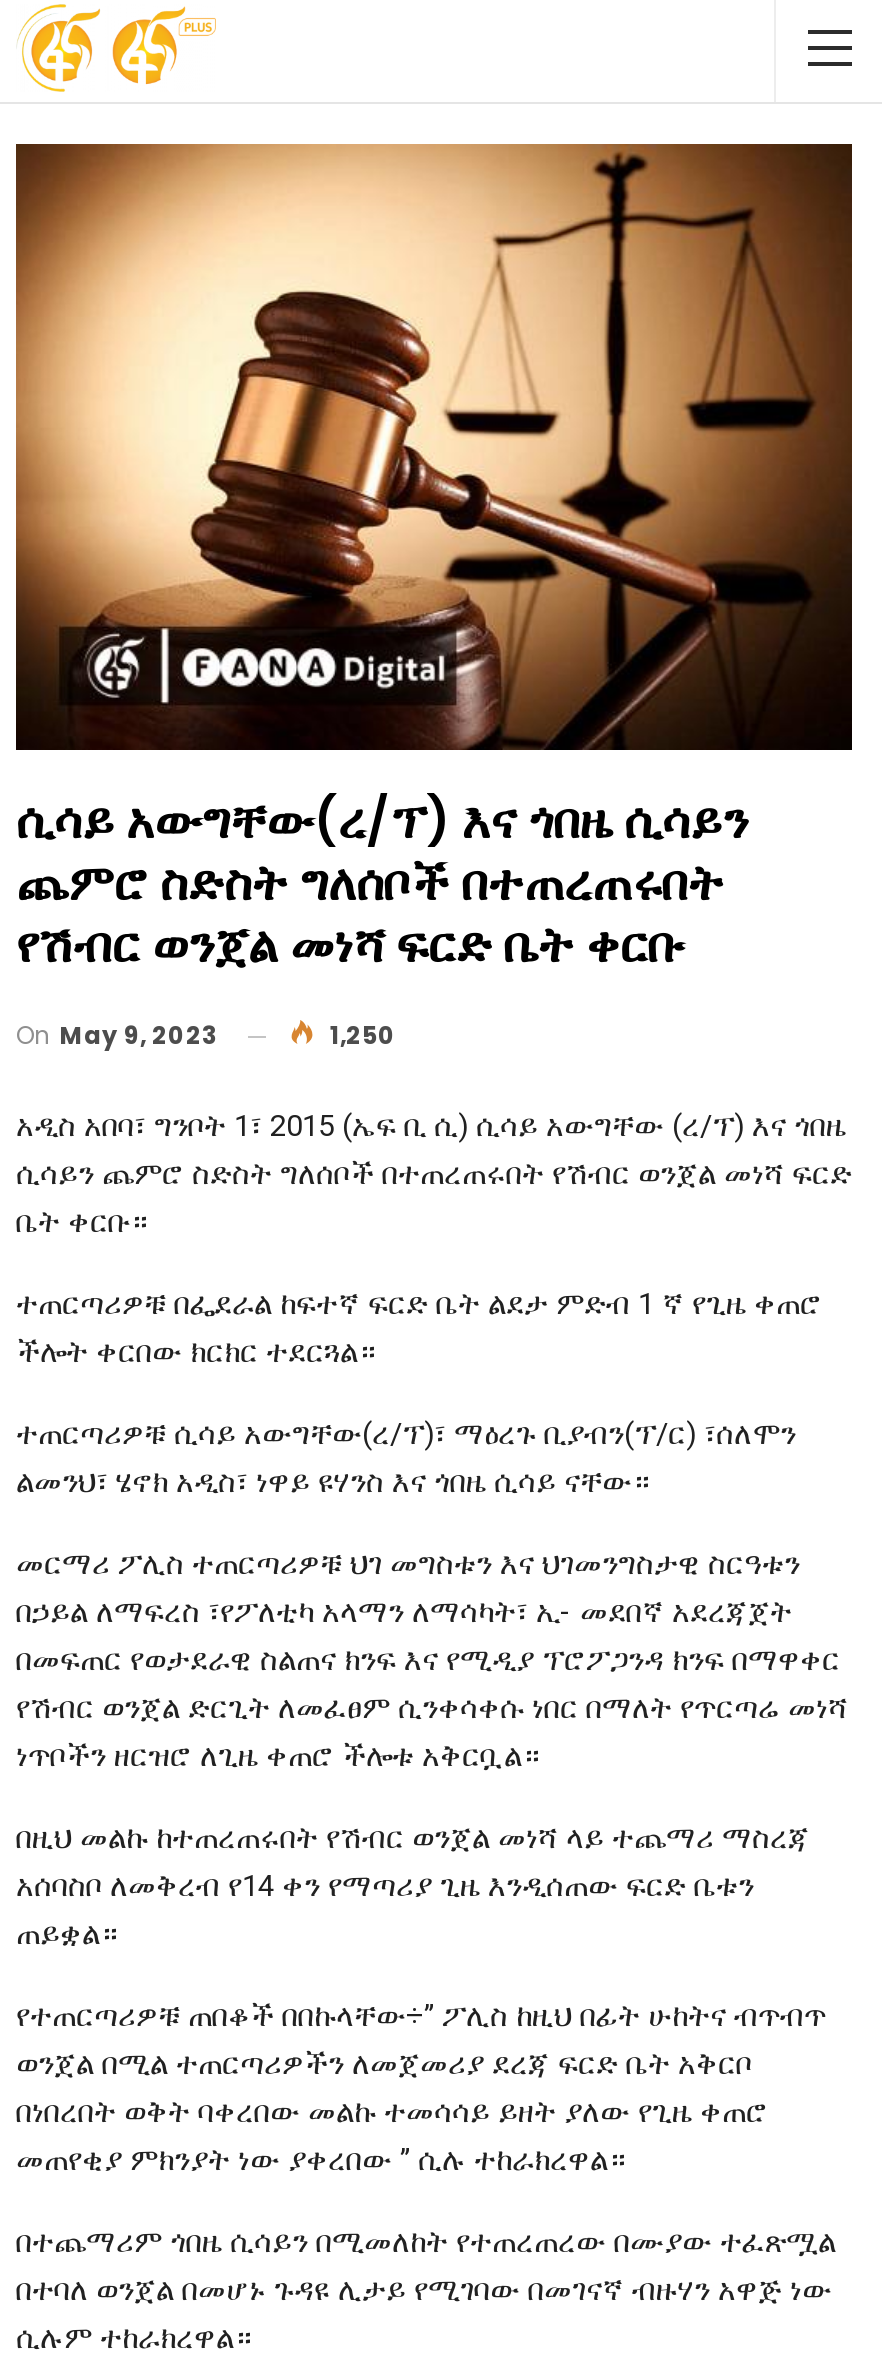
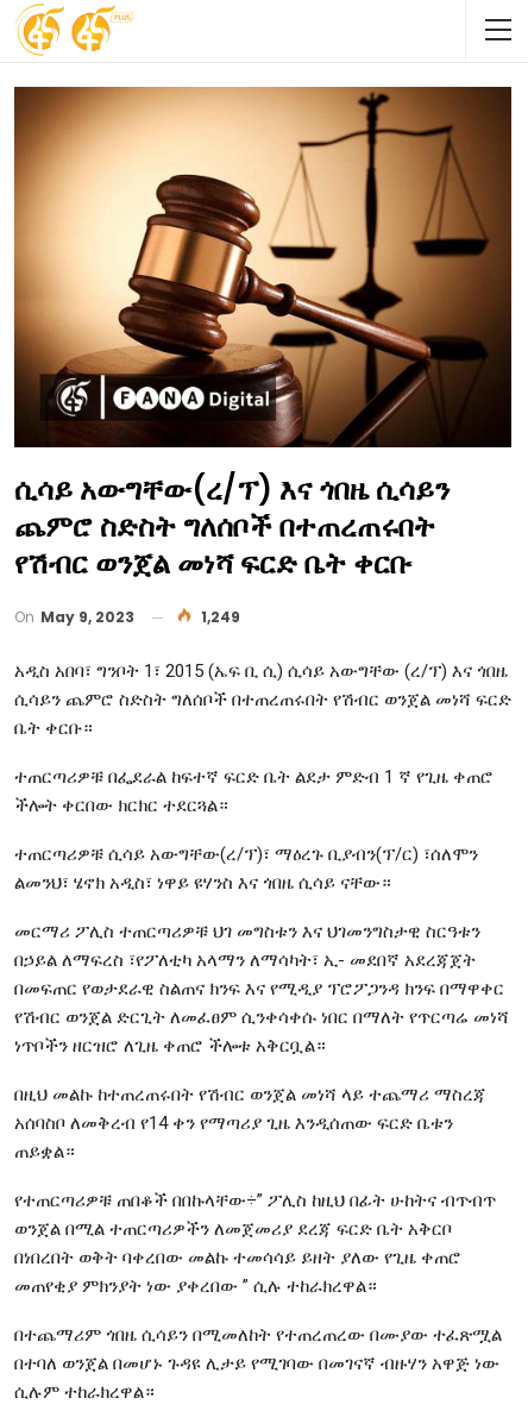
- 1,250
+ 1,249
